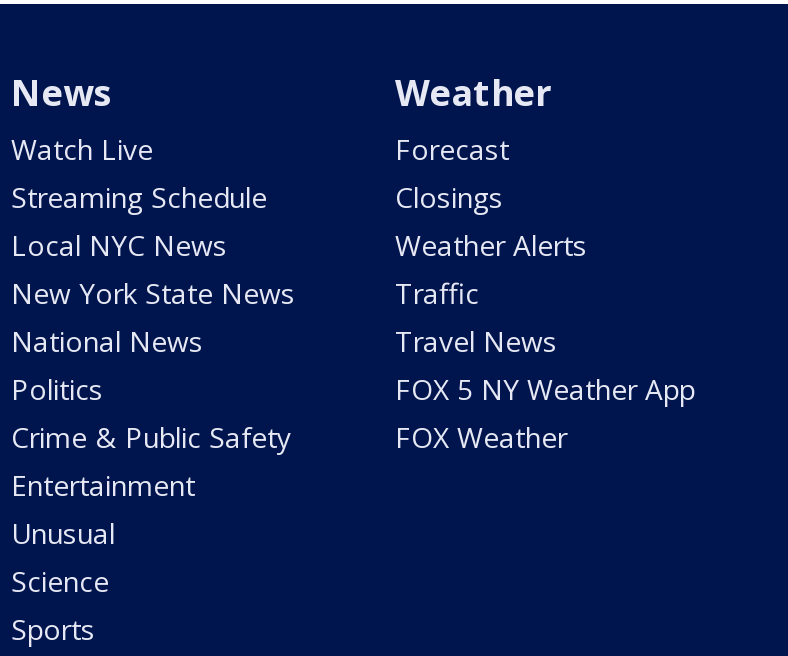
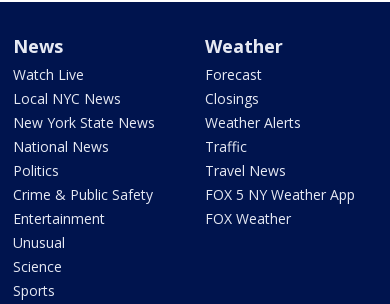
- Streaming Schedule
